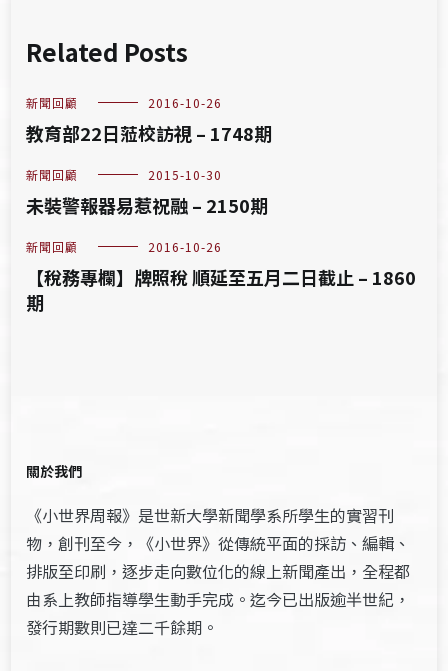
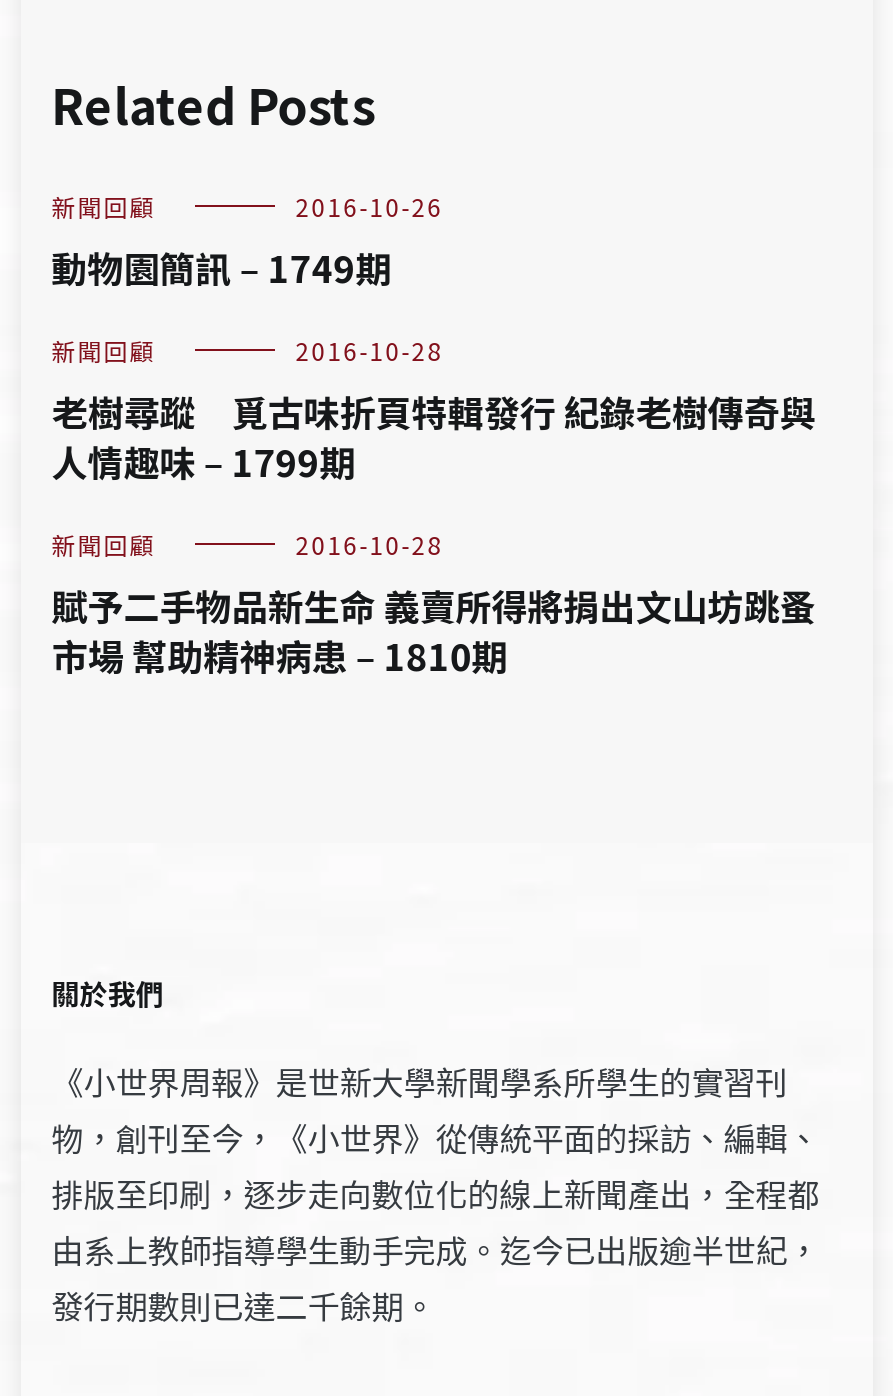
- 教育部22日蒞校訪視 – 1748期
+ 動物園簡訊 – 1749期

- 2015-10-30
- 未裝警報器易惹祝融 – 2150期
+ 2016-10-28
+ 老樹尋蹤 覓古味折頁特輯發行 紀錄老樹傳奇與
+ 人情趣味 – 1799期

- 2016-10-26
- 【稅務專欄】牌照稅 順延至五月二日截止 – 1860
- 期
+ 2016-10-28
+ 賦予二手物品新生命 義賣所得將捐出文山坊跳蚤
+ 市場 幫助精神病患 – 1810期
